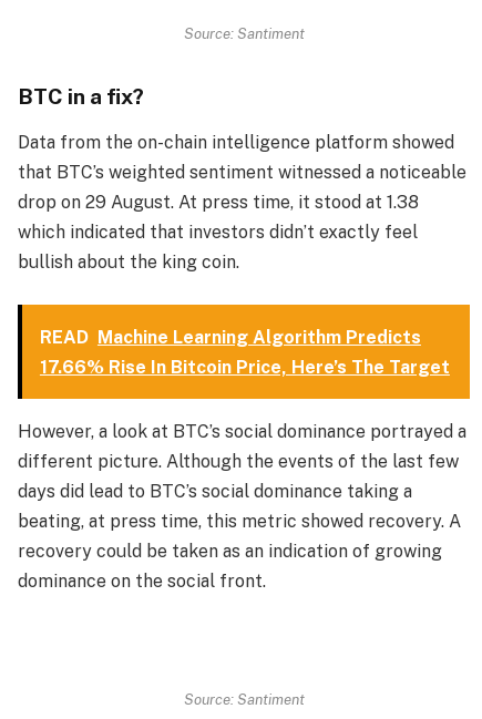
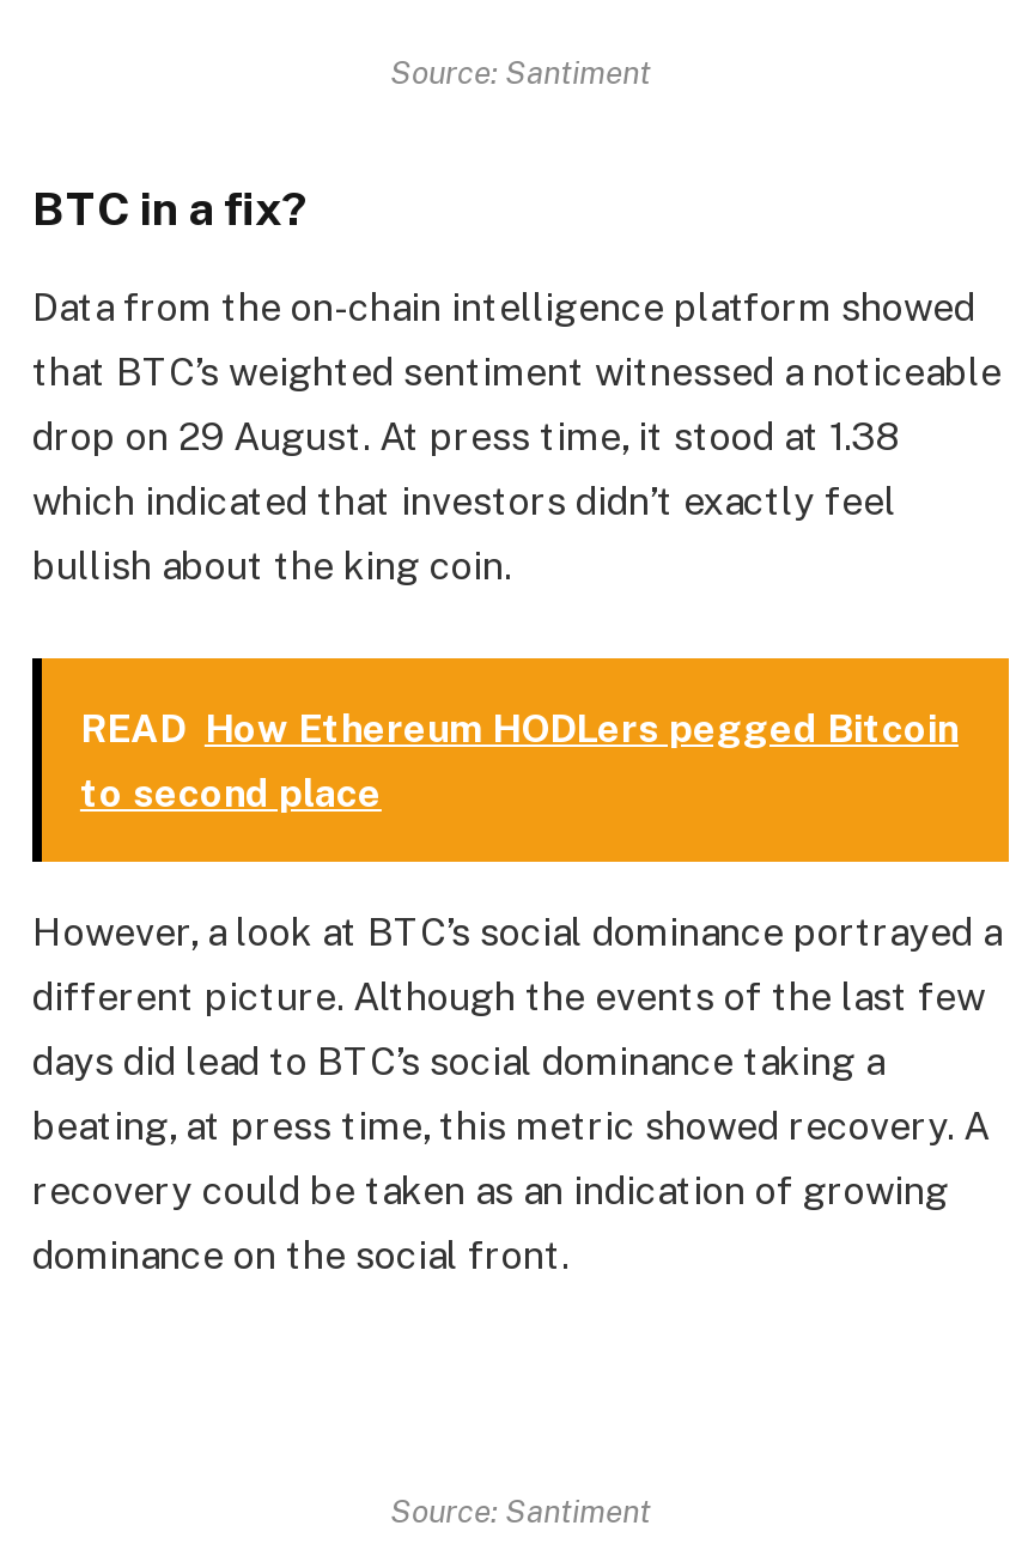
- READ Machine Learning Algorithm Predicts
- 17.66% Rise In Bitcoin Price, Here’s The Target
+ READ How Ethereum HODLers pegged Bitcoin
+ to second place
